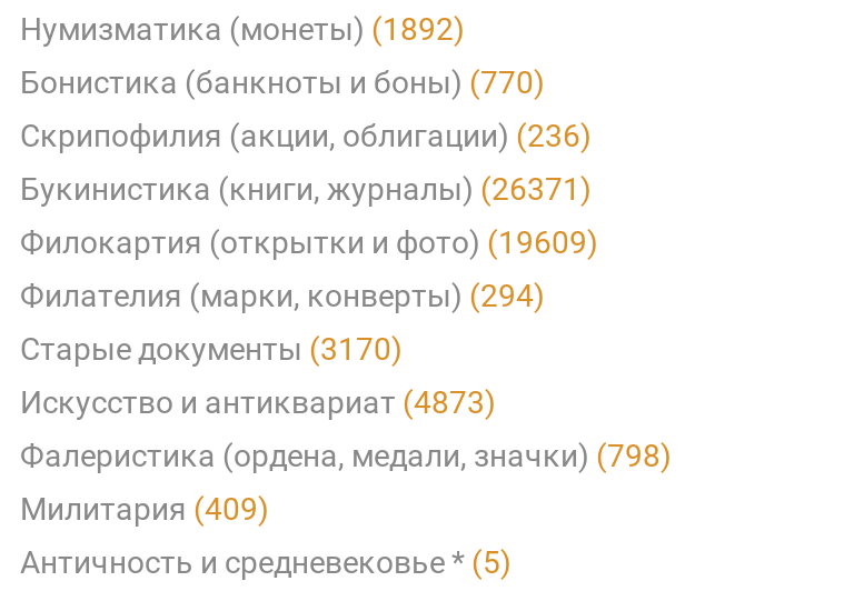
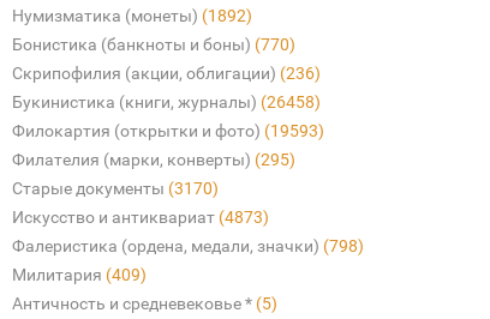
- Букинистика (книги, журналы) (26371)
+ Букинистика (книги, журналы) (26458)

- Филокартия (открытки и фото) (19609)
+ Филокартия (открытки и фото) (19593)

- Филателия (марки, конверты) (294)
+ Филателия (марки, конверты) (295)
